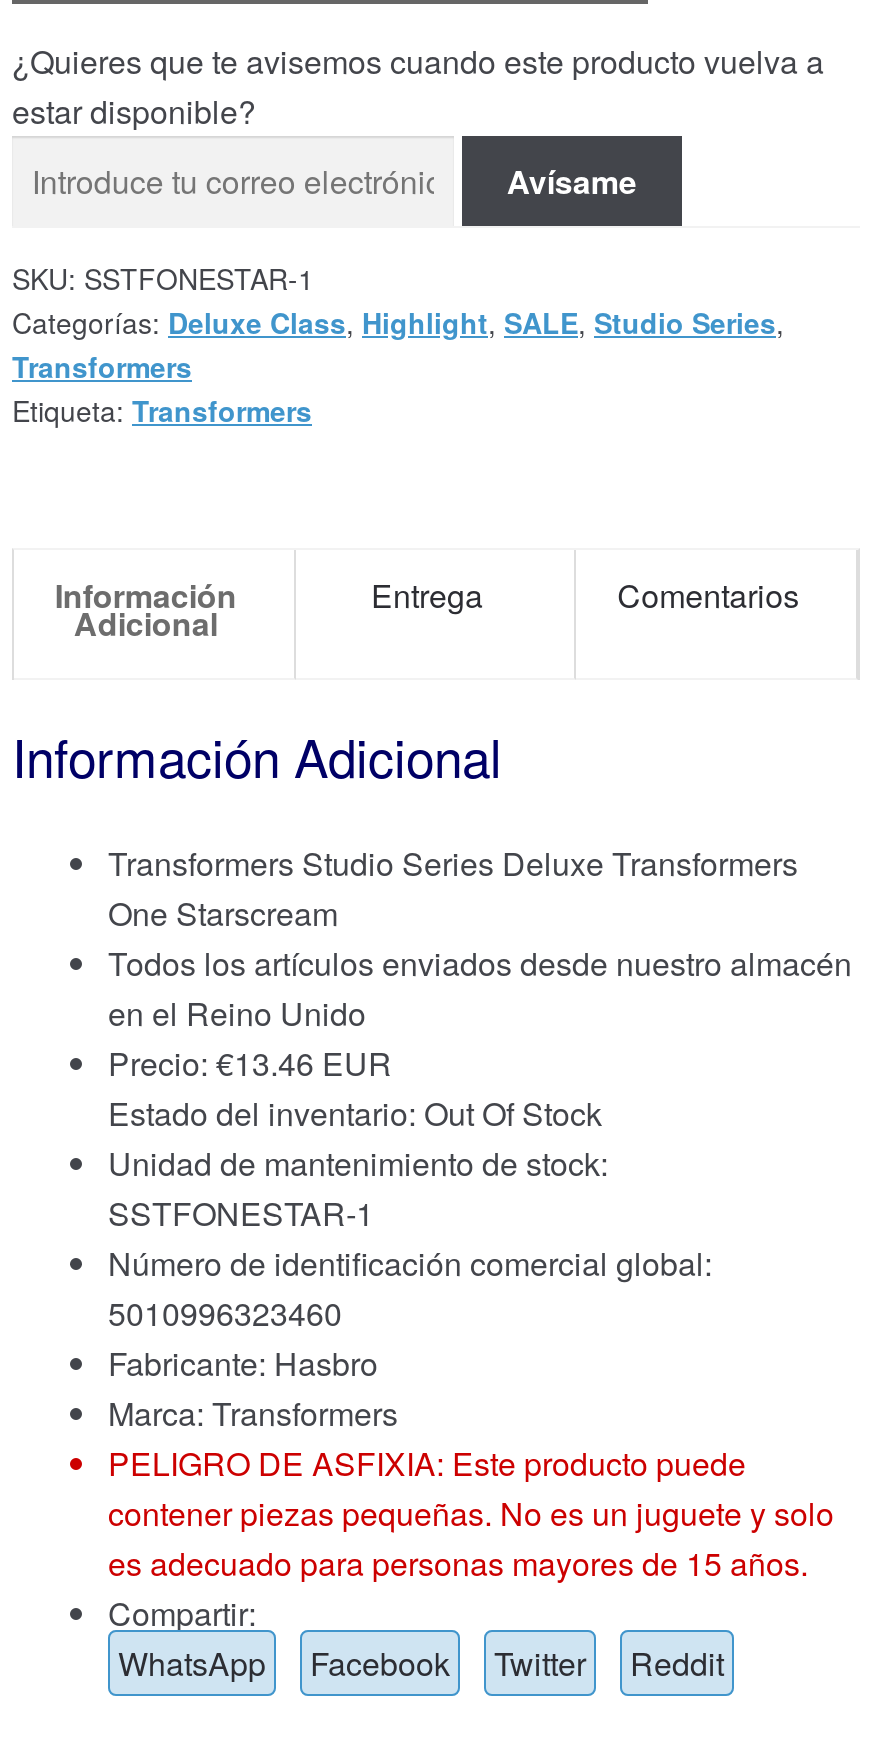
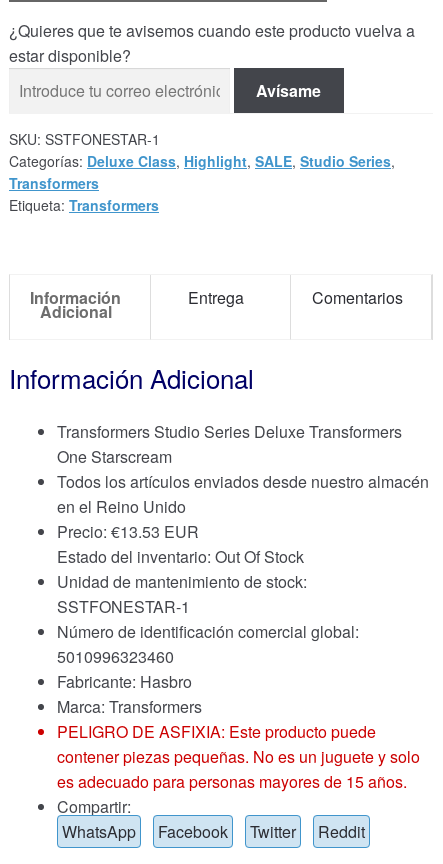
- Precio: €13.46 EUR
+ Precio: €13.53 EUR
